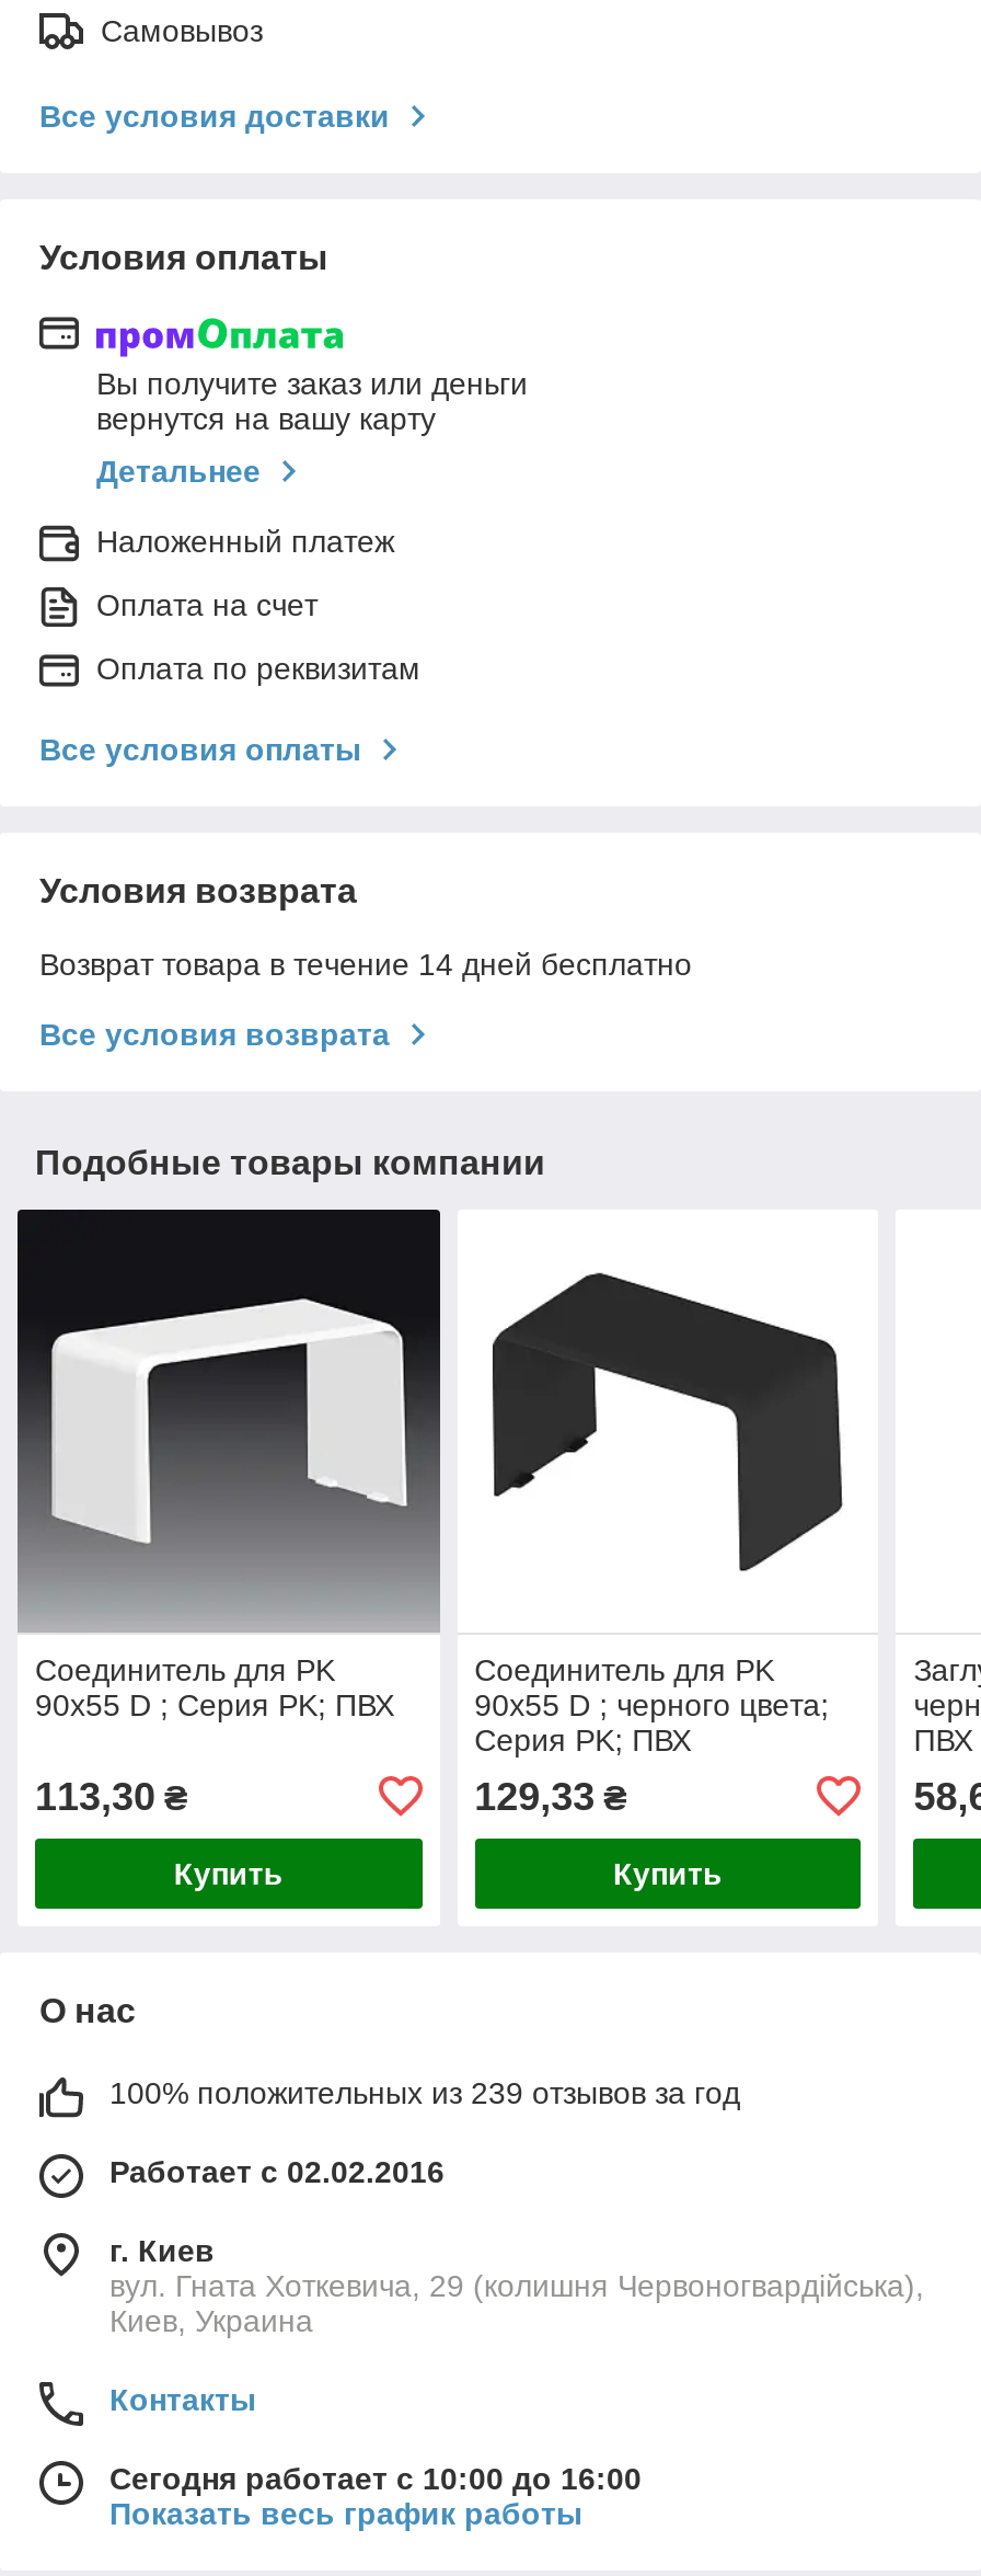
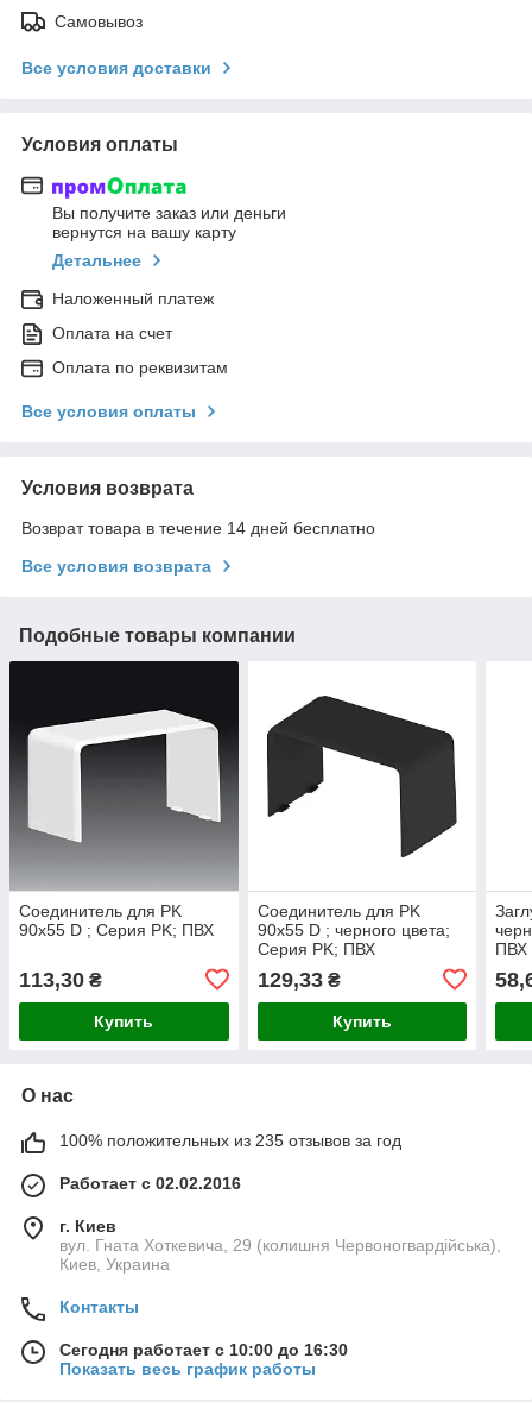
- 100% положительных из 239 отзывов за год
+ 100% положительных из 235 отзывов за год

- Сегодня работает с 10:00 до 16:00
+ Сегодня работает с 10:00 до 16:30
